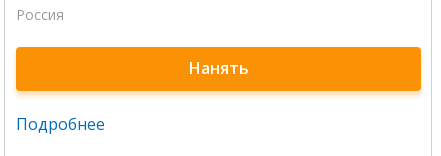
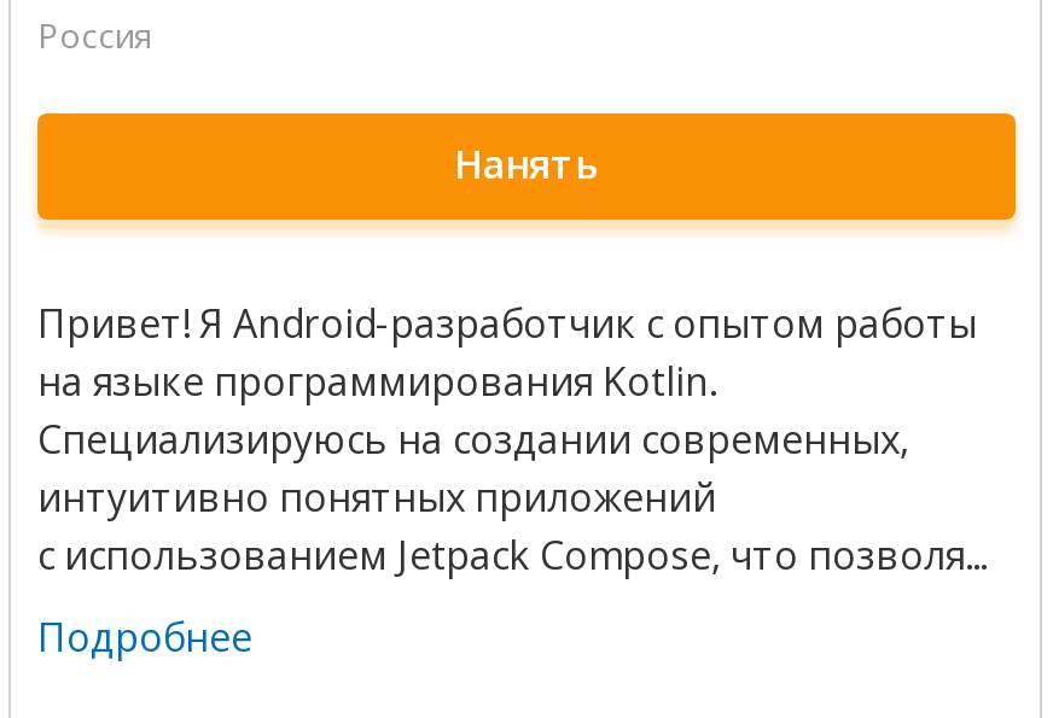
+ Привет! Я Android-разработчик с опытом работы
+ на языке программирования Kotlin.
+ Специализируюсь на создании современных,
+ интуитивно понятных приложений
+ с использованием Jetpack Compose, что позволя...
